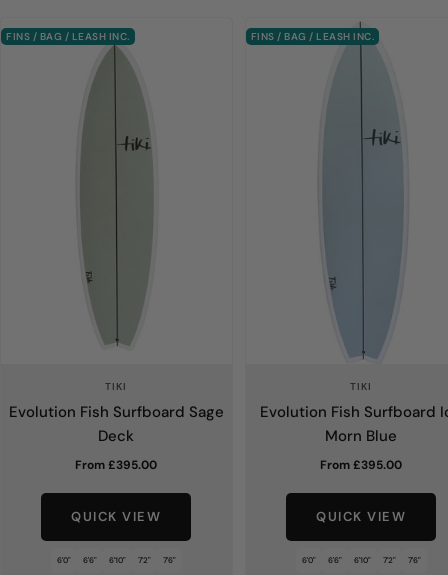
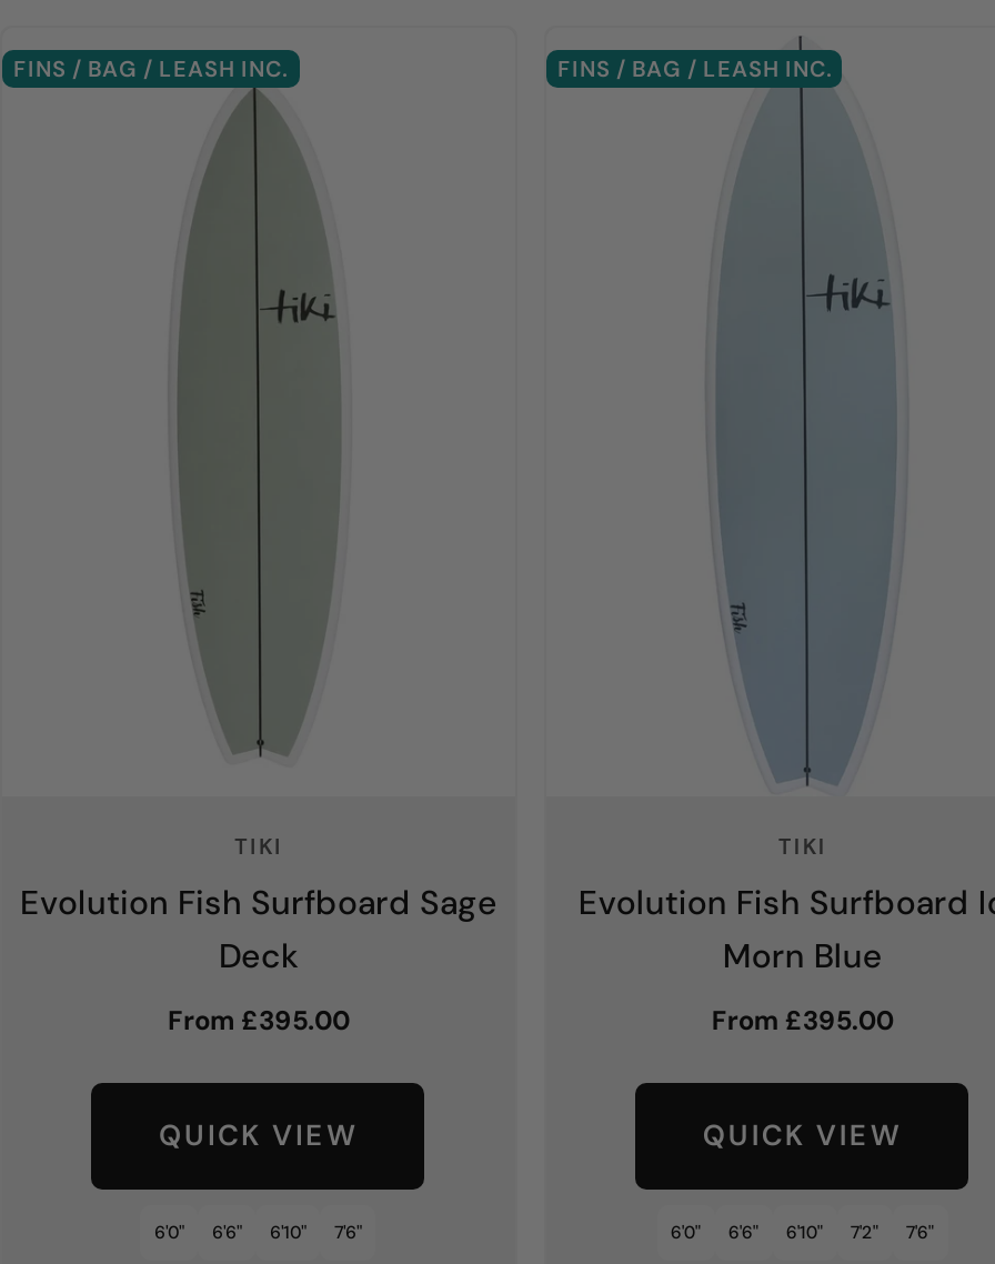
- 7'2"
